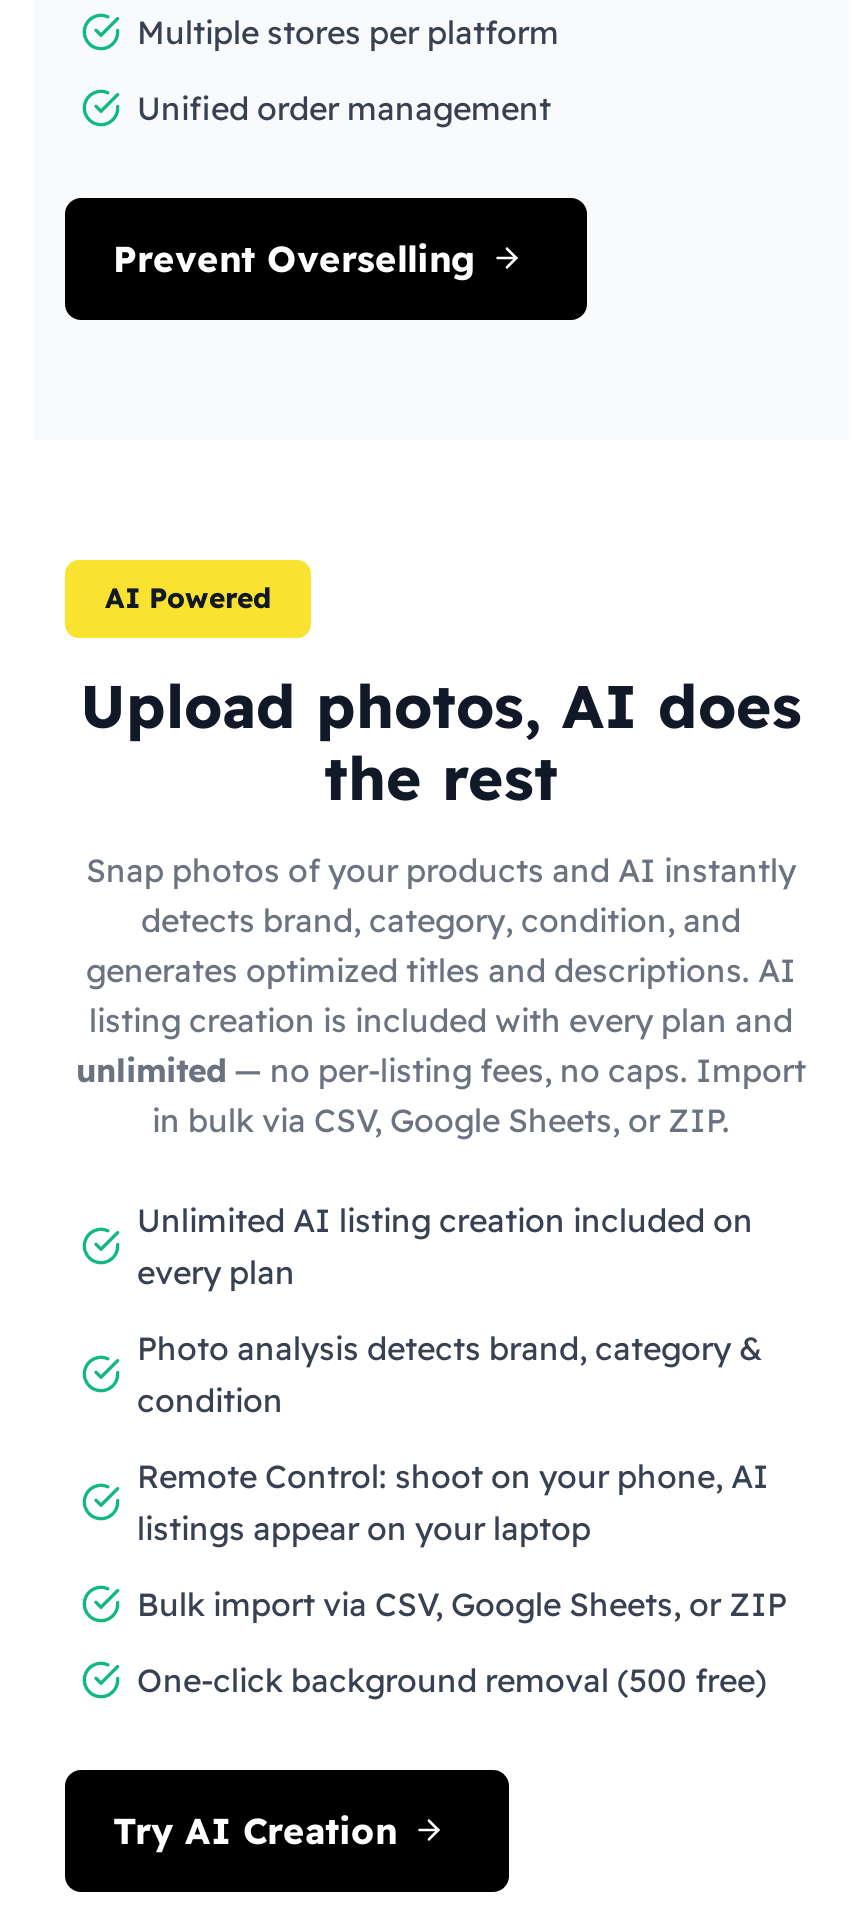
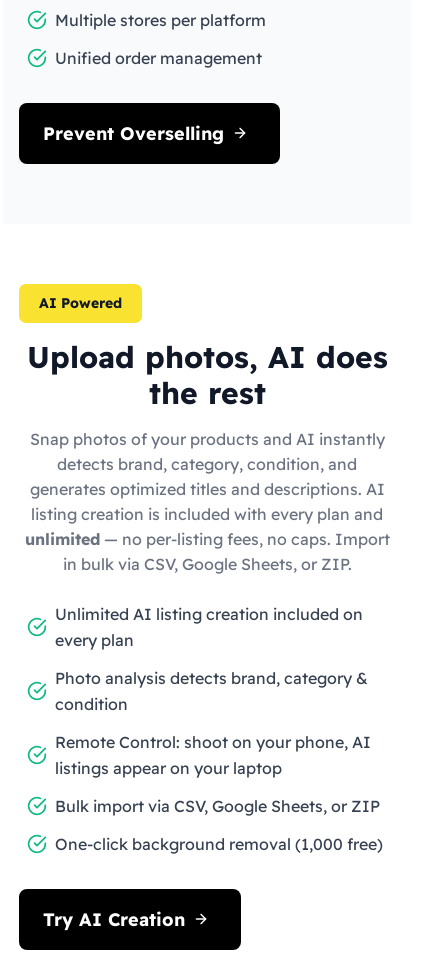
- One-click background removal (500 free)
+ One-click background removal (1,000 free)
